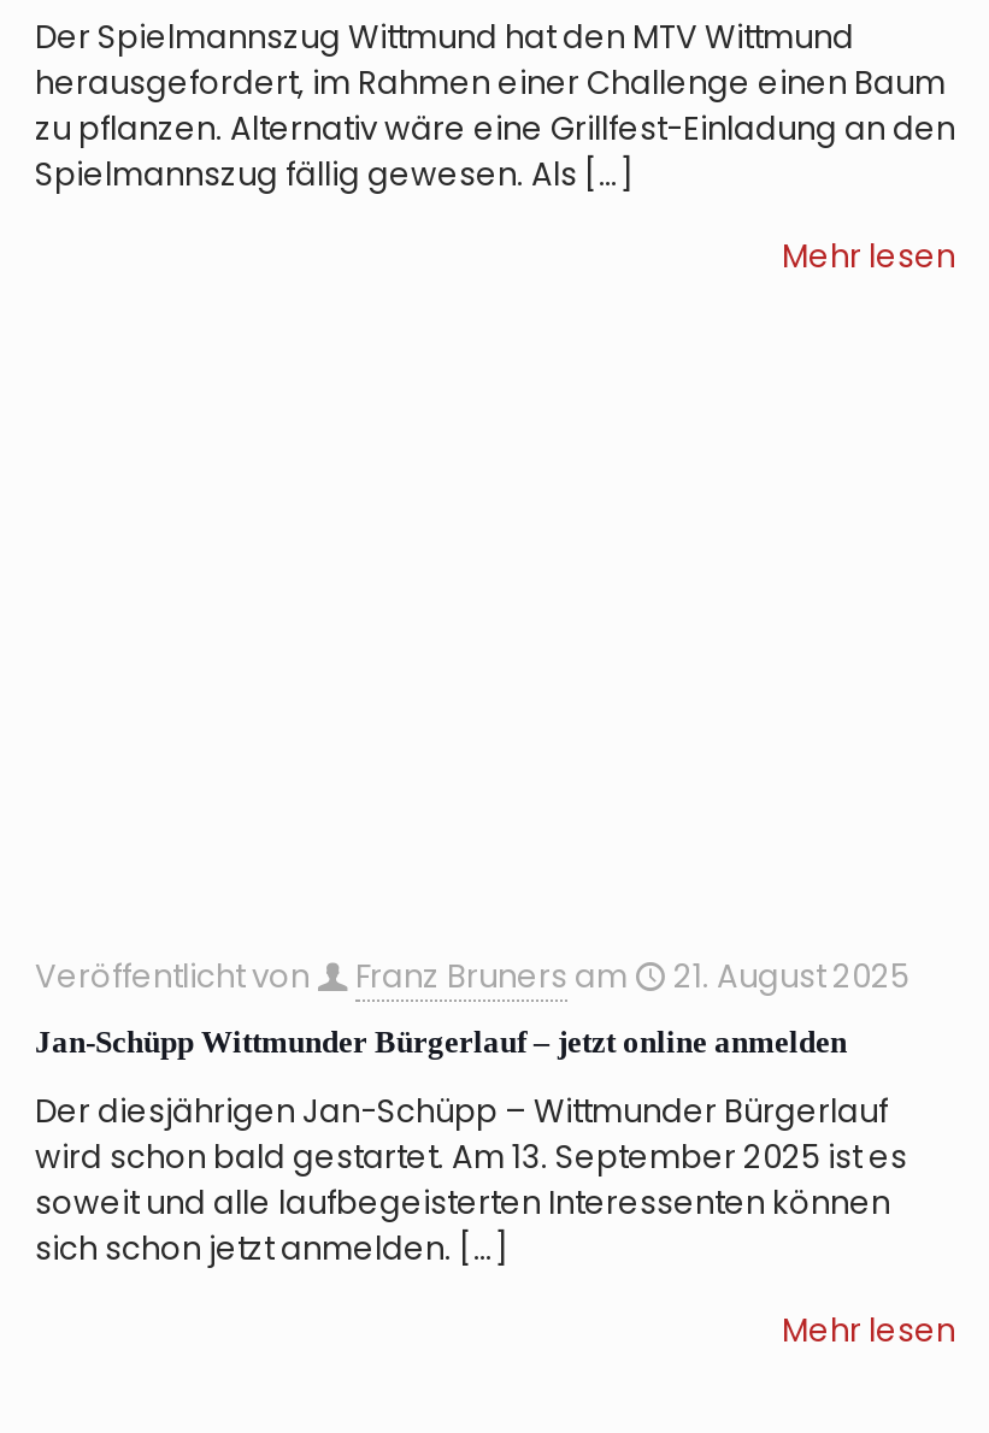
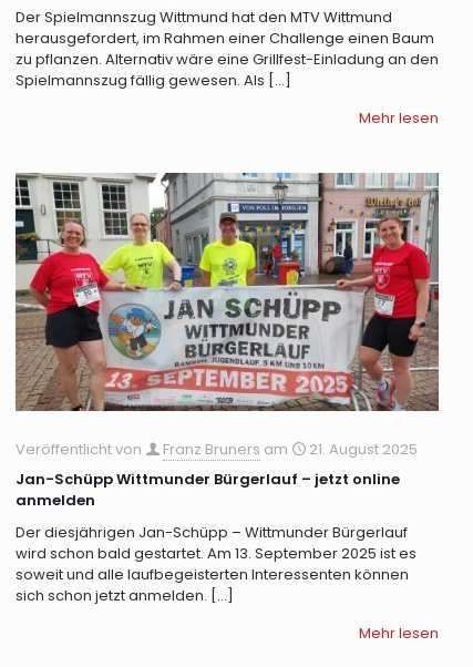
+ [image]
